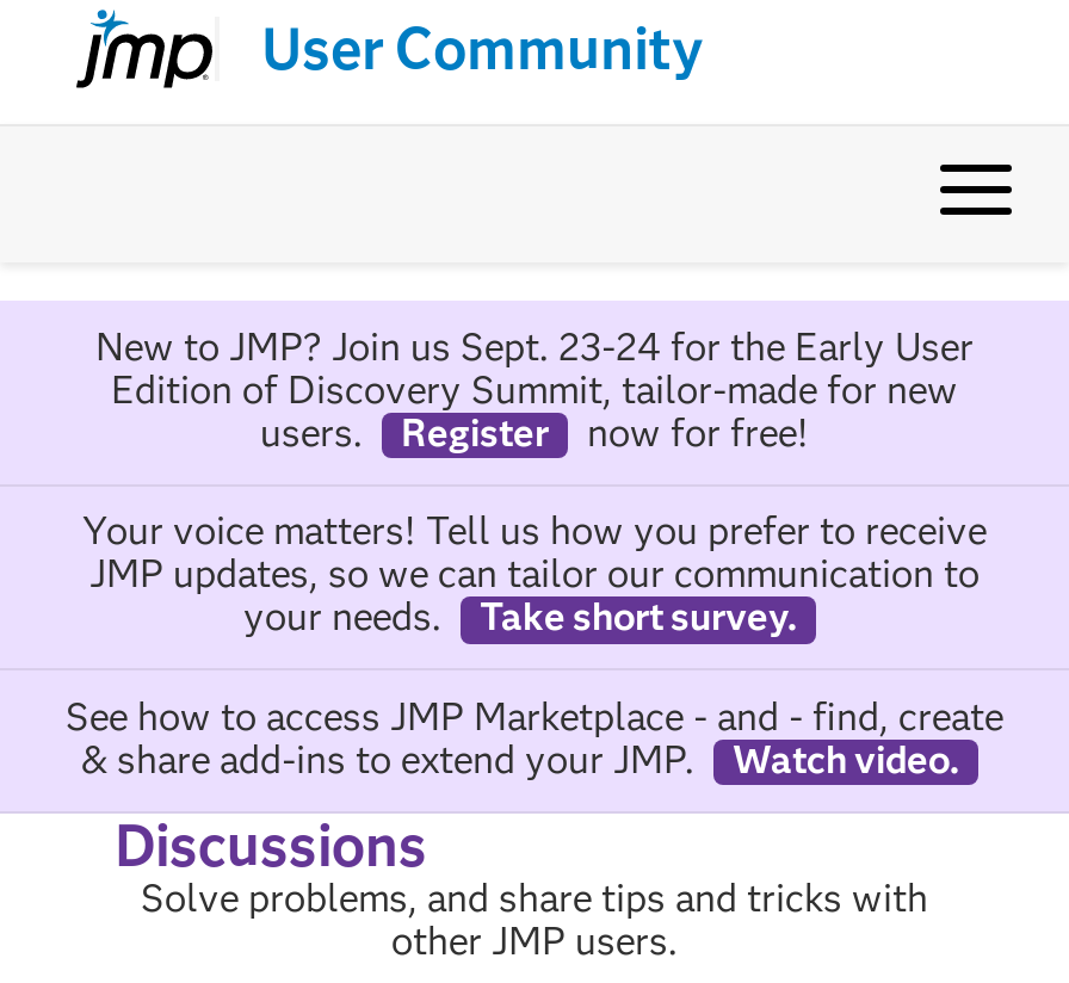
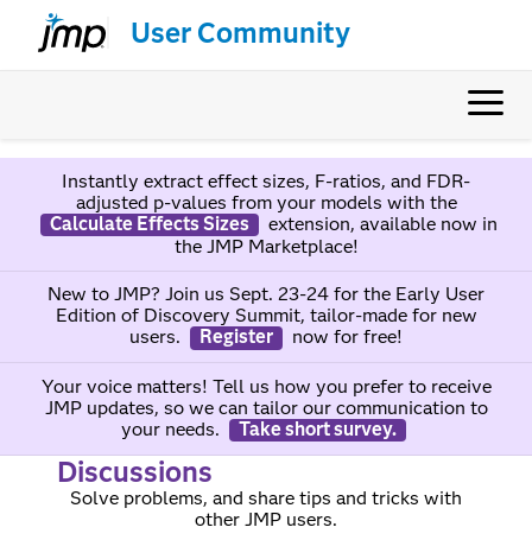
+ Instantly extract effect sizes, F-ratios, and FDR-
+ adjusted p-values from your models with the
+ Calculate Effects Sizes
+ extension, available now in
+ the JMP Marketplace!

moved down: New to JMP? Join us Sept. 23-24 for the Early User | Edition of Discovery Summit, tailor-made for new | users. | ... | your needs. | Take short survey.

- See how to access JMP Marketplace - and - find, create
- & share add-ins to extend your JMP.
- Watch video.
